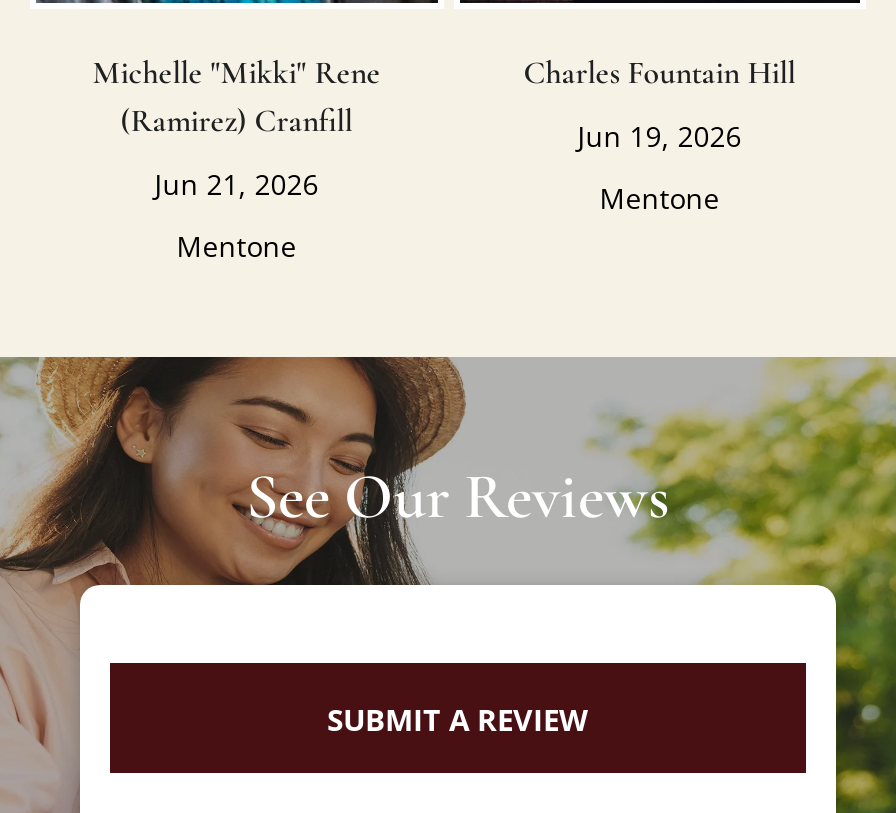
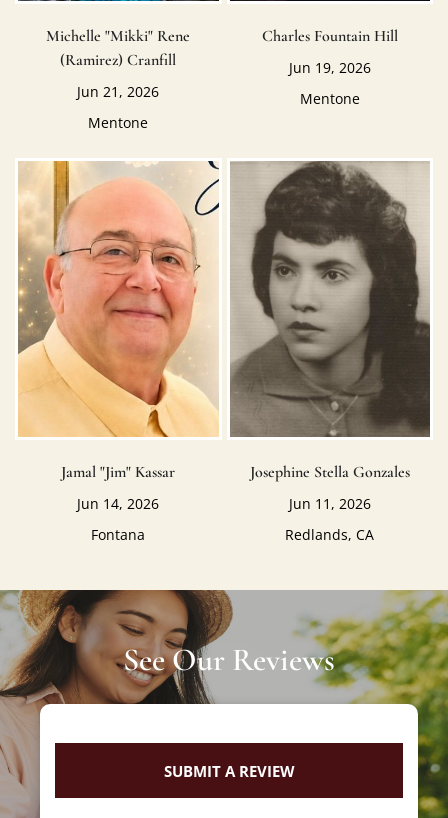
+ [image]
+ Jamal "Jim" Kassar
+ Jun 14, 2026
+ Fontana

+ [image]
+ Josephine Stella Gonzales
+ Jun 11, 2026
+ Redlands, CA
